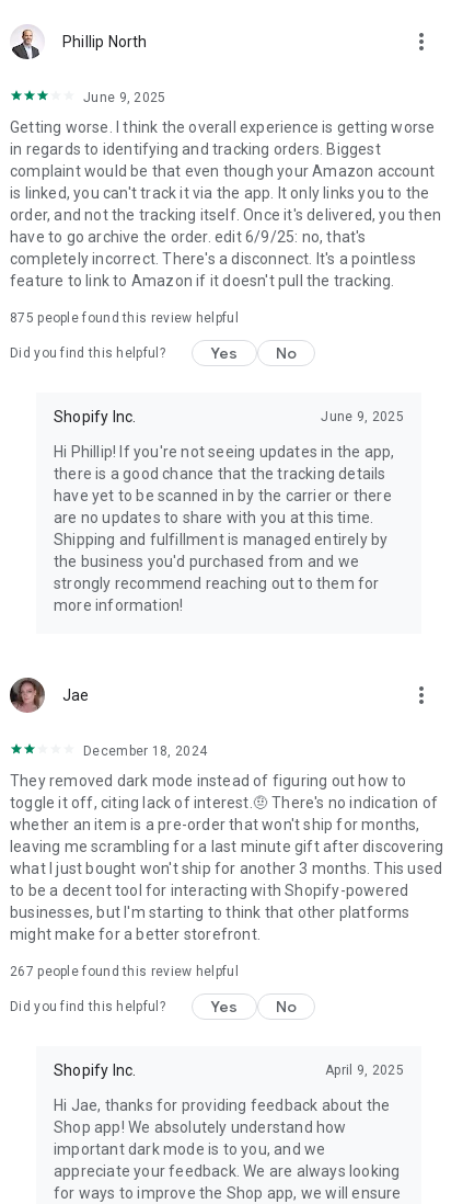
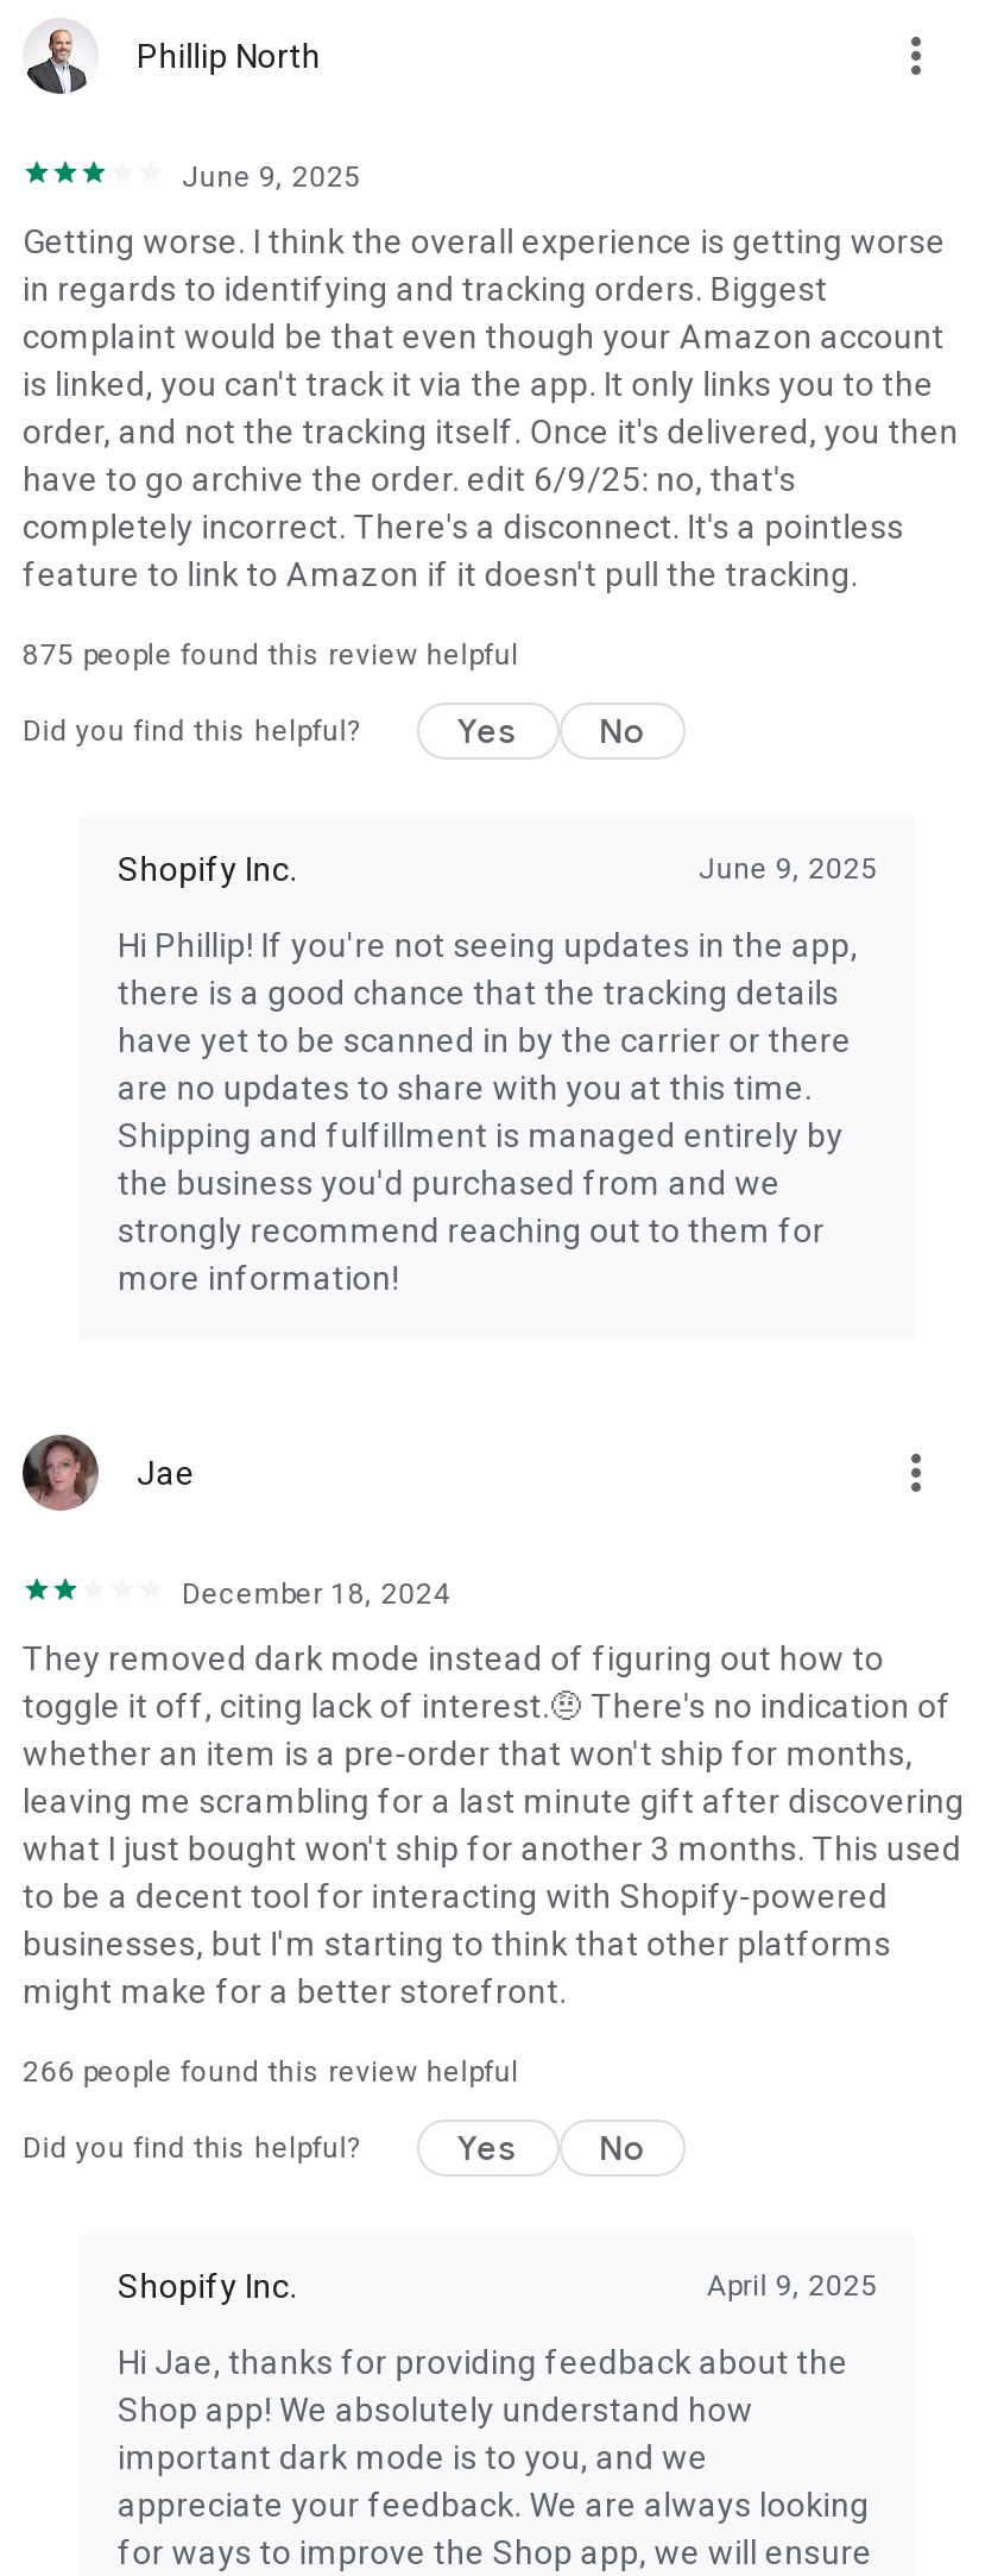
- 267 people found this review helpful
+ 266 people found this review helpful
